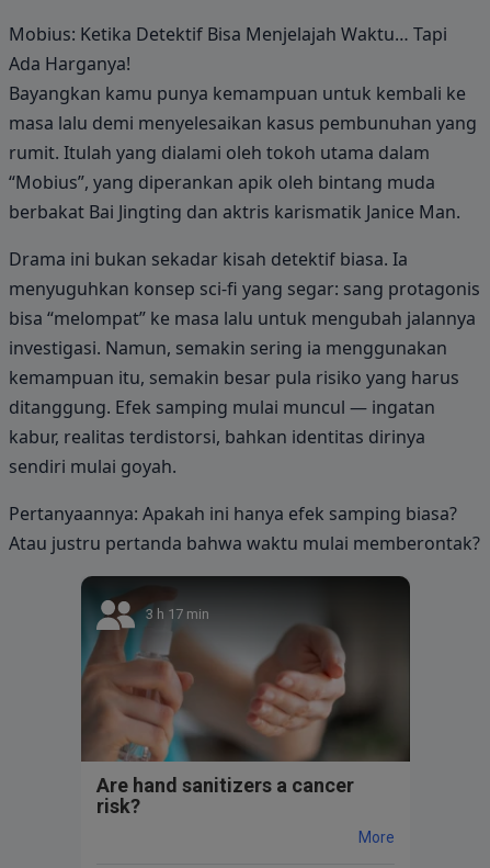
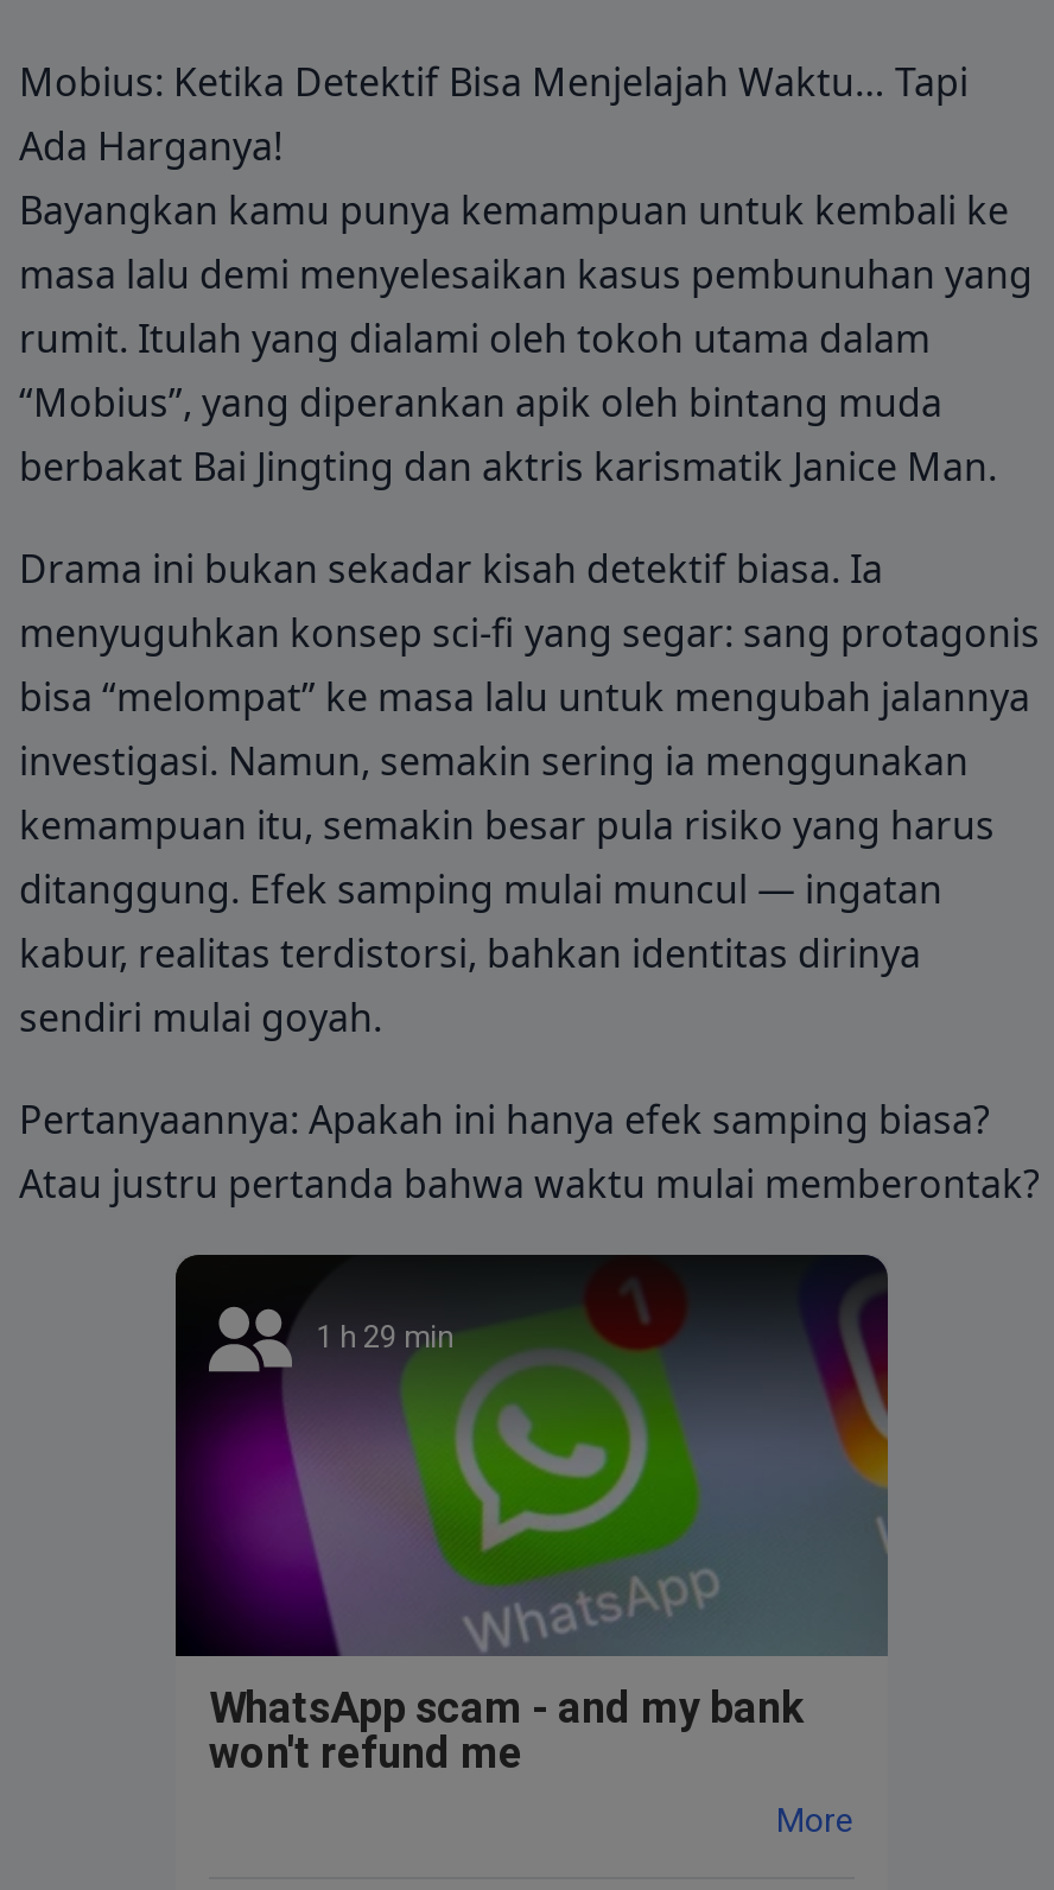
- [image]
- 3 h 17 min
+ [image]
+ 1 h 29 min

- Are hand sanitizers a cancer
- risk?
+ WhatsApp scam - and my bank
+ won't refund me
